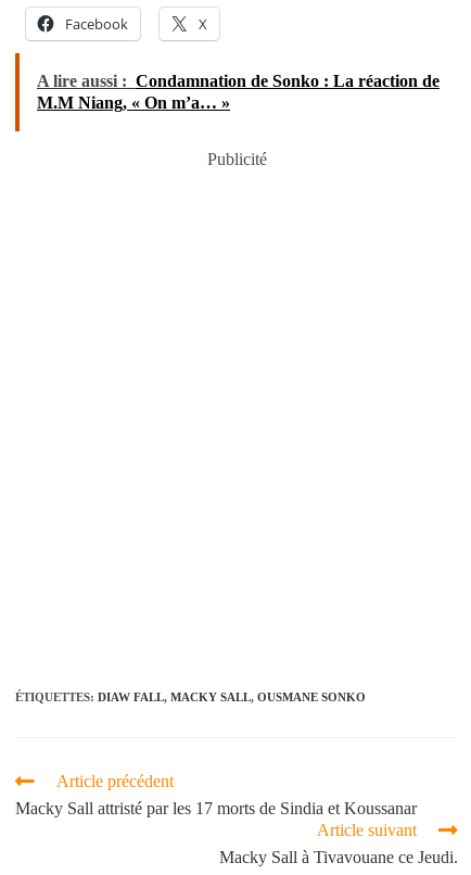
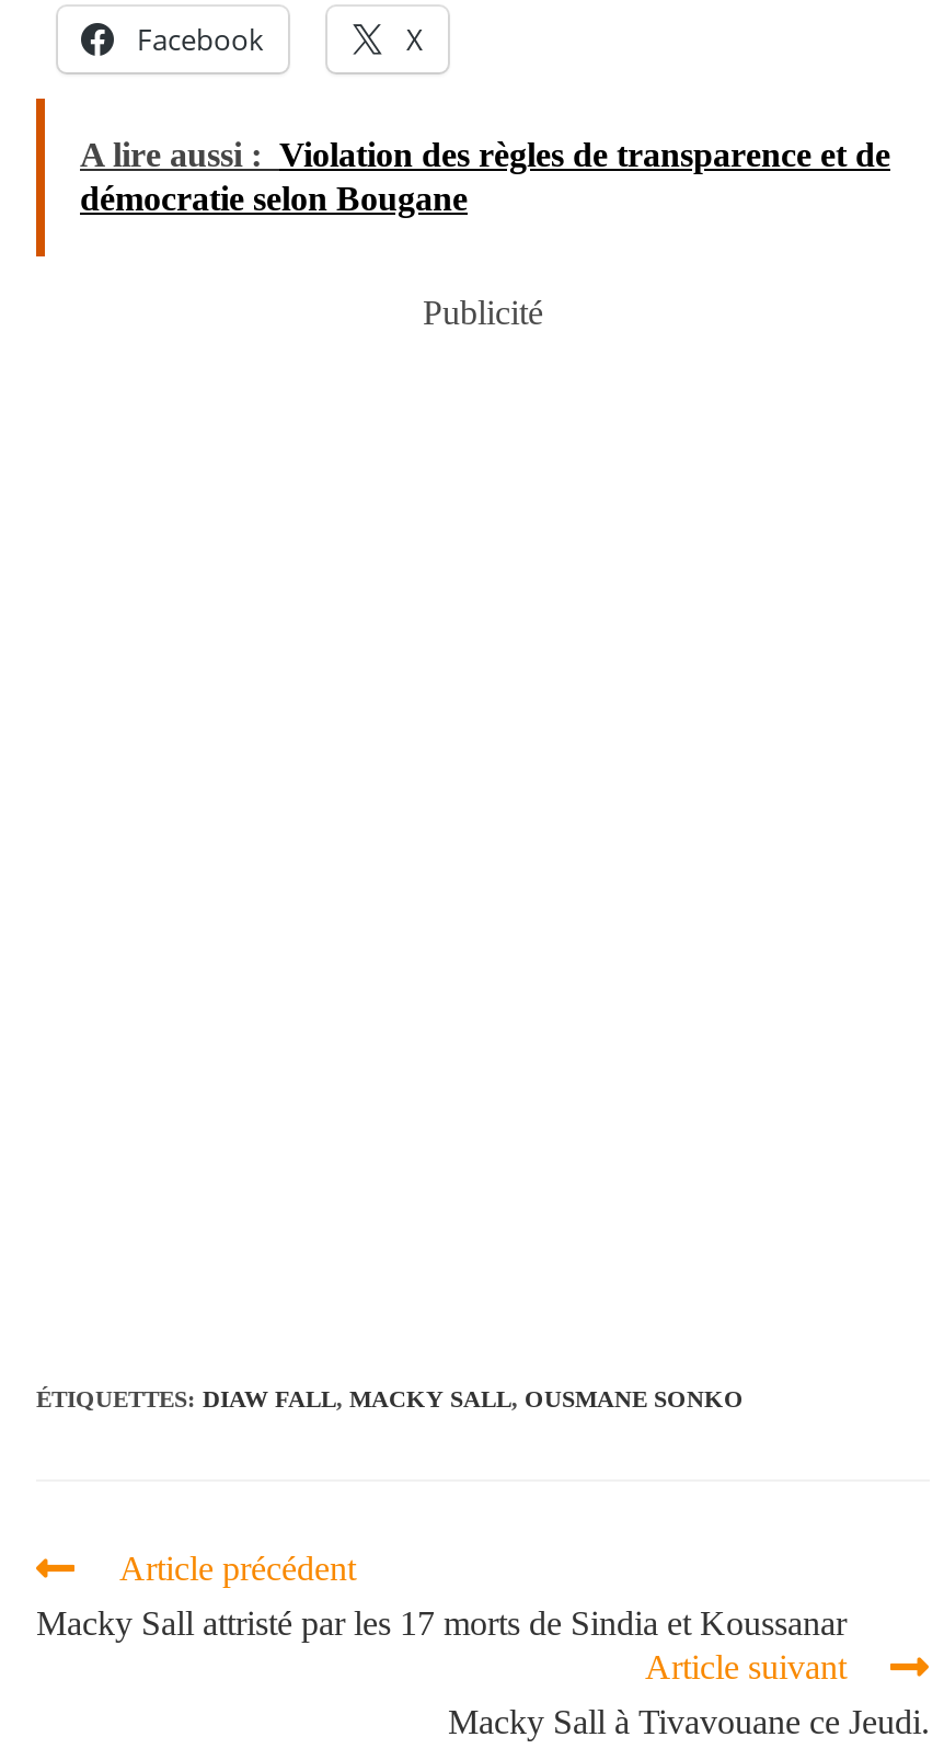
- A lire aussi : Condamnation de Sonko : La réaction de
- M.M Niang, « On m’a… »
+ A lire aussi : Violation des règles de transparence et de
+ démocratie selon Bougane
